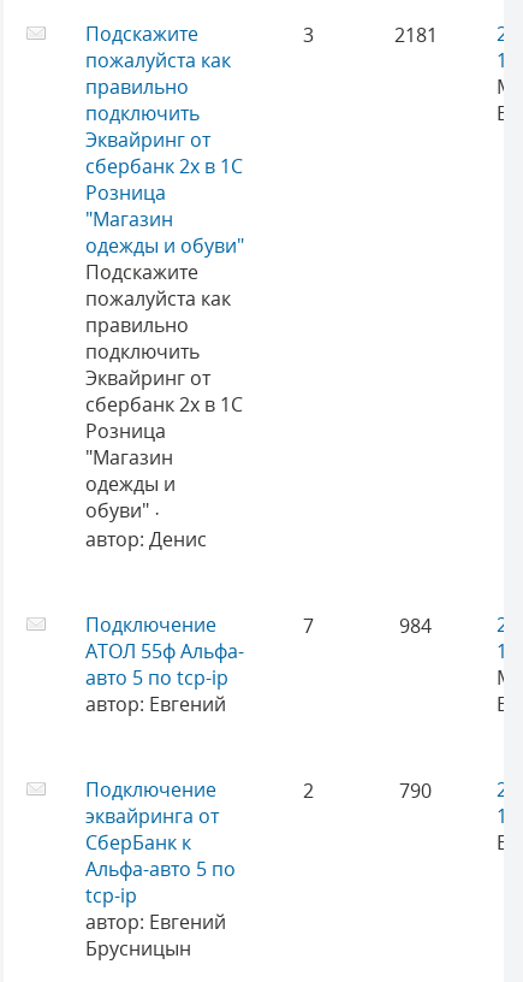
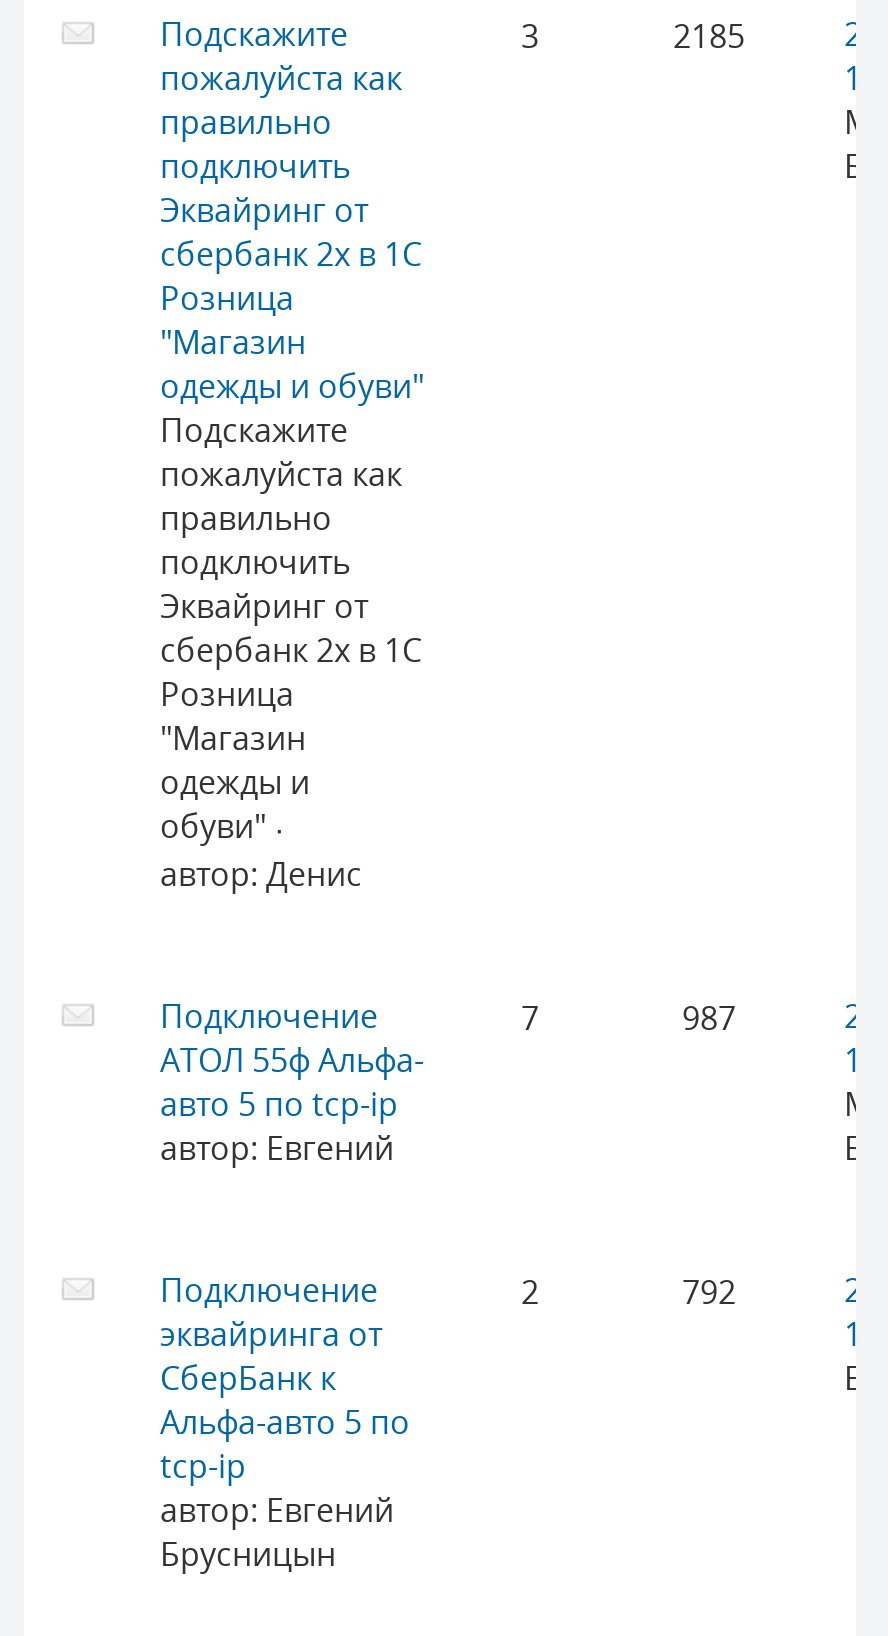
- 2181
+ 2185

- 984
+ 987

- 790
+ 792
